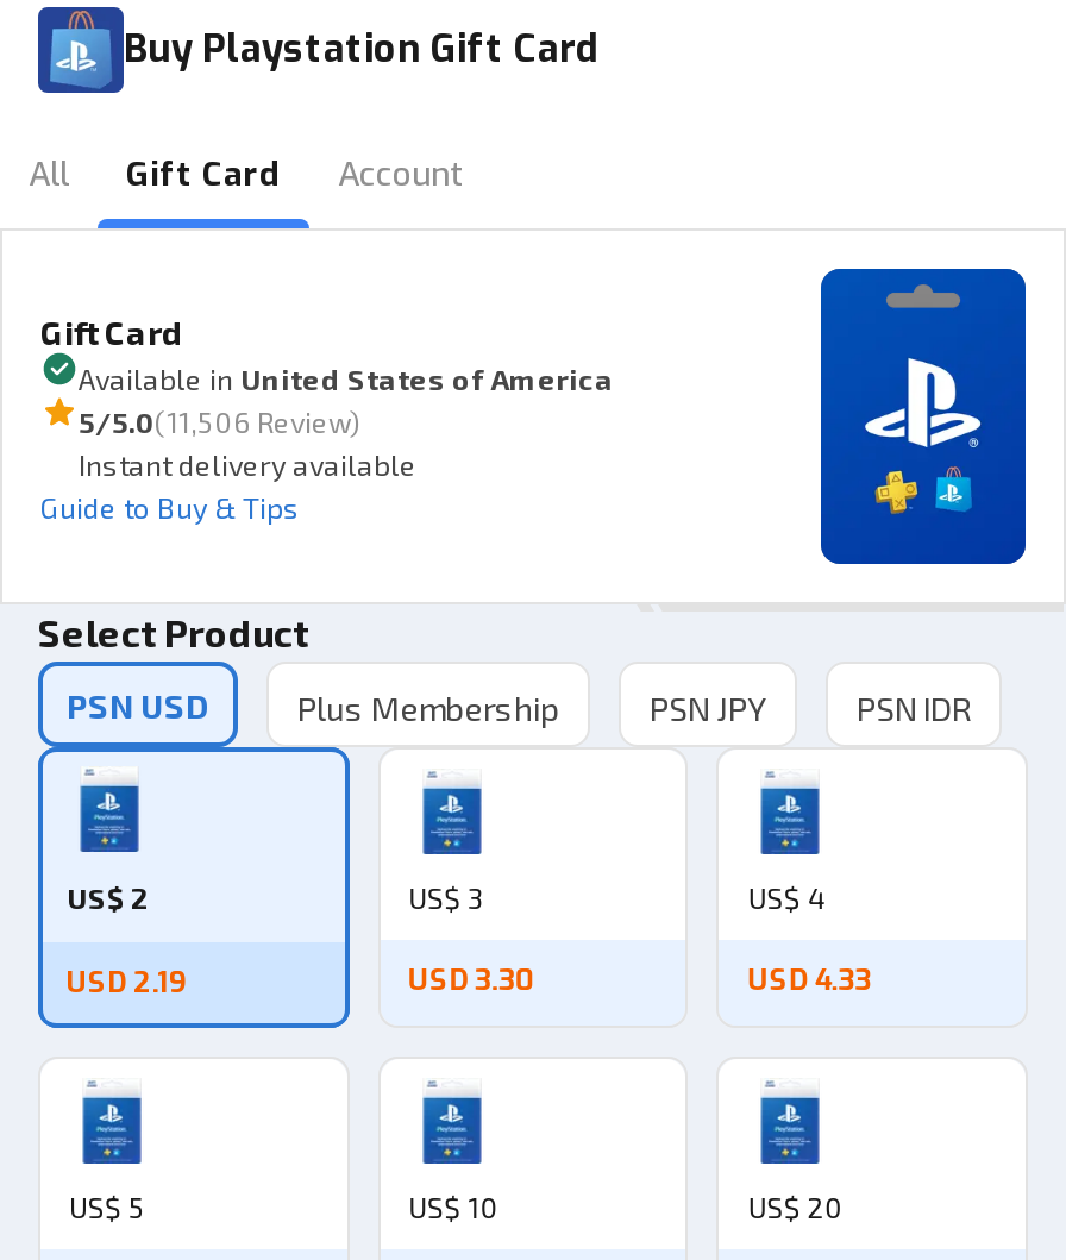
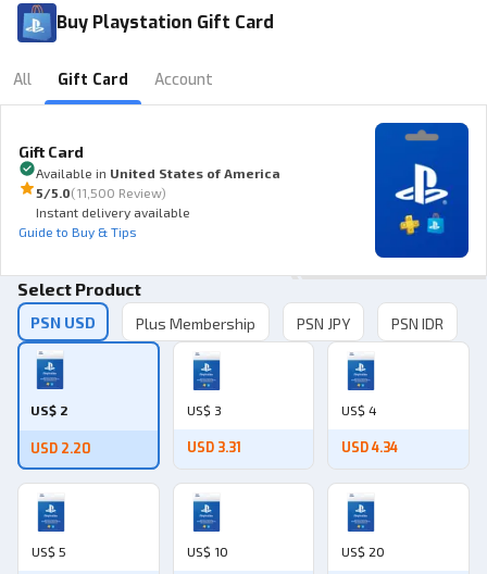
- 5/5.0(11,506 Review)
+ 5/5.0(11,500 Review)

- USD 2.19
+ USD 2.20

- USD 3.30
+ USD 3.31

- USD 4.33
+ USD 4.34
